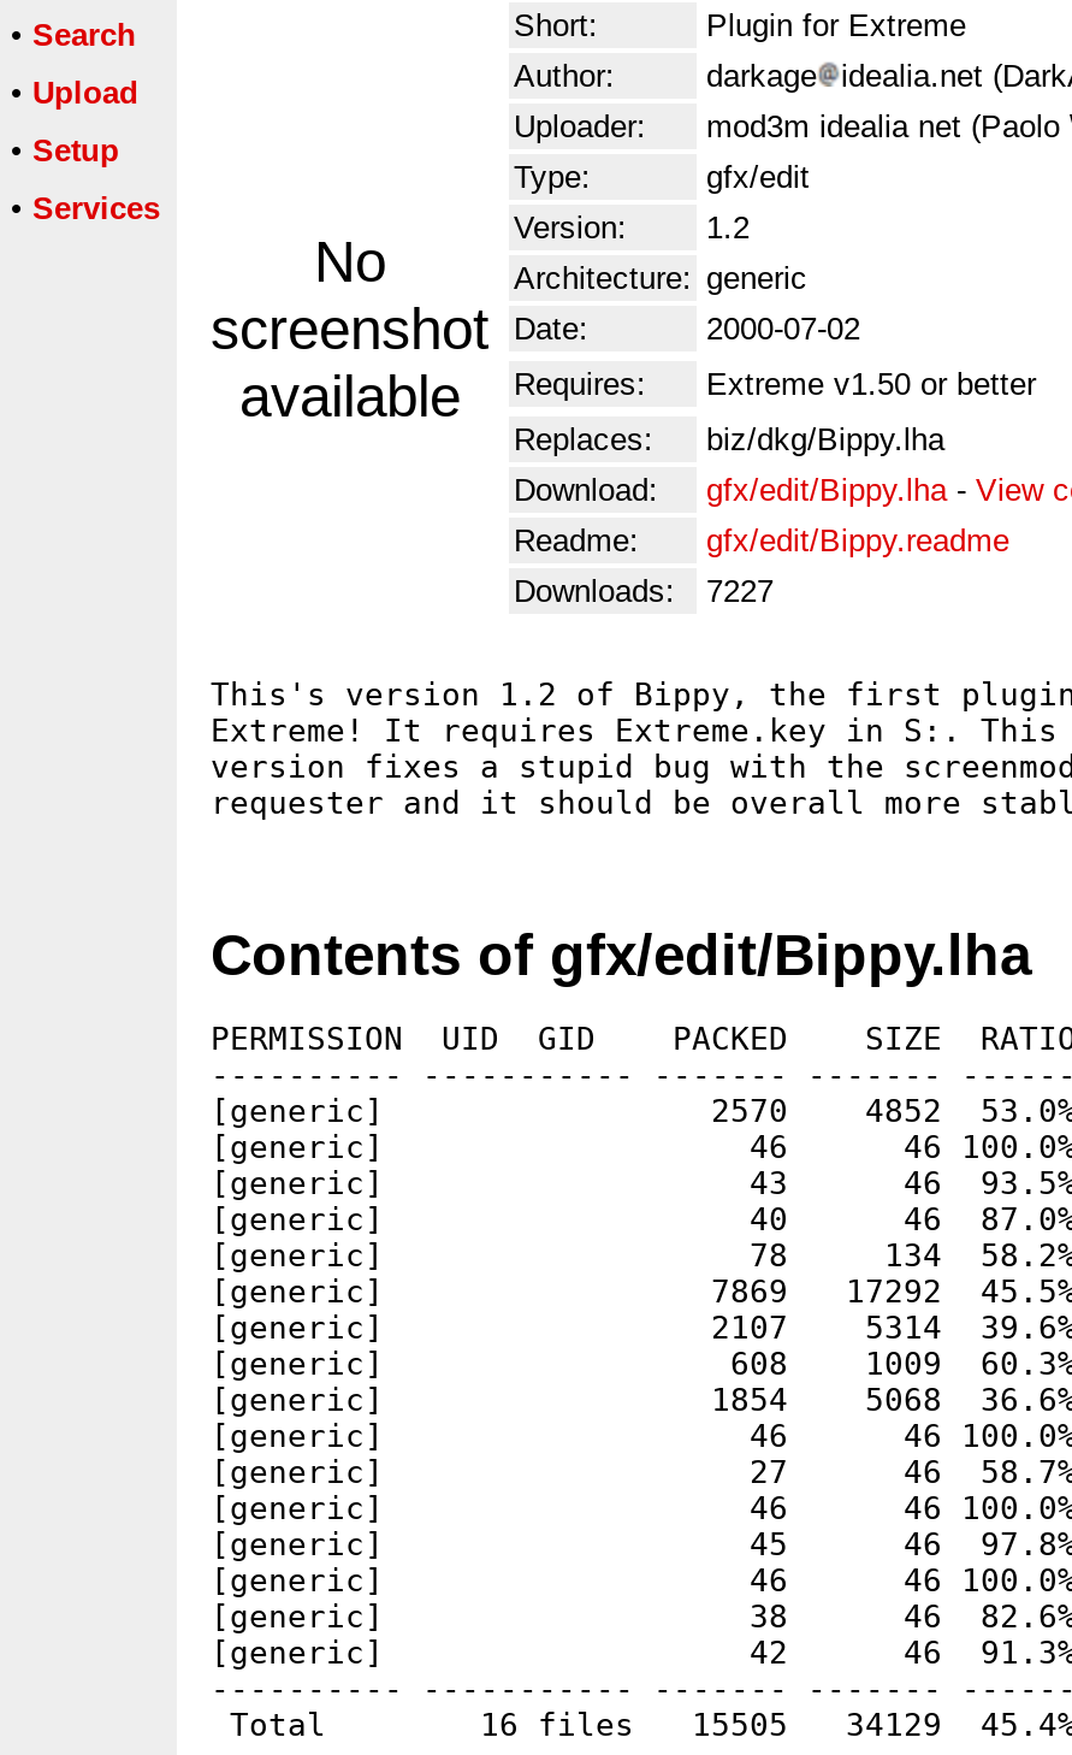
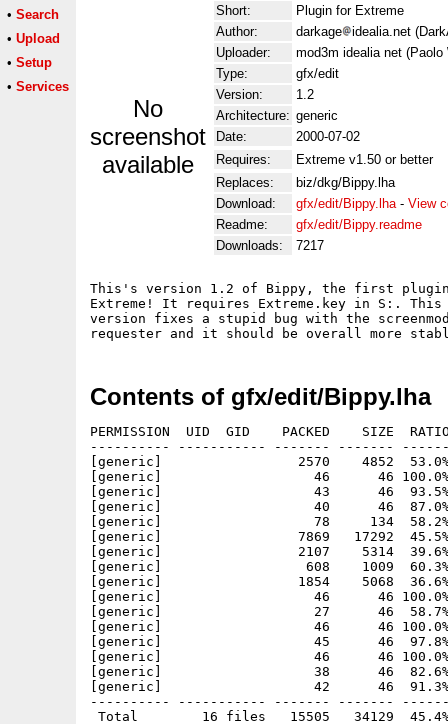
- Downloads: 7227
+ Downloads: 7217
